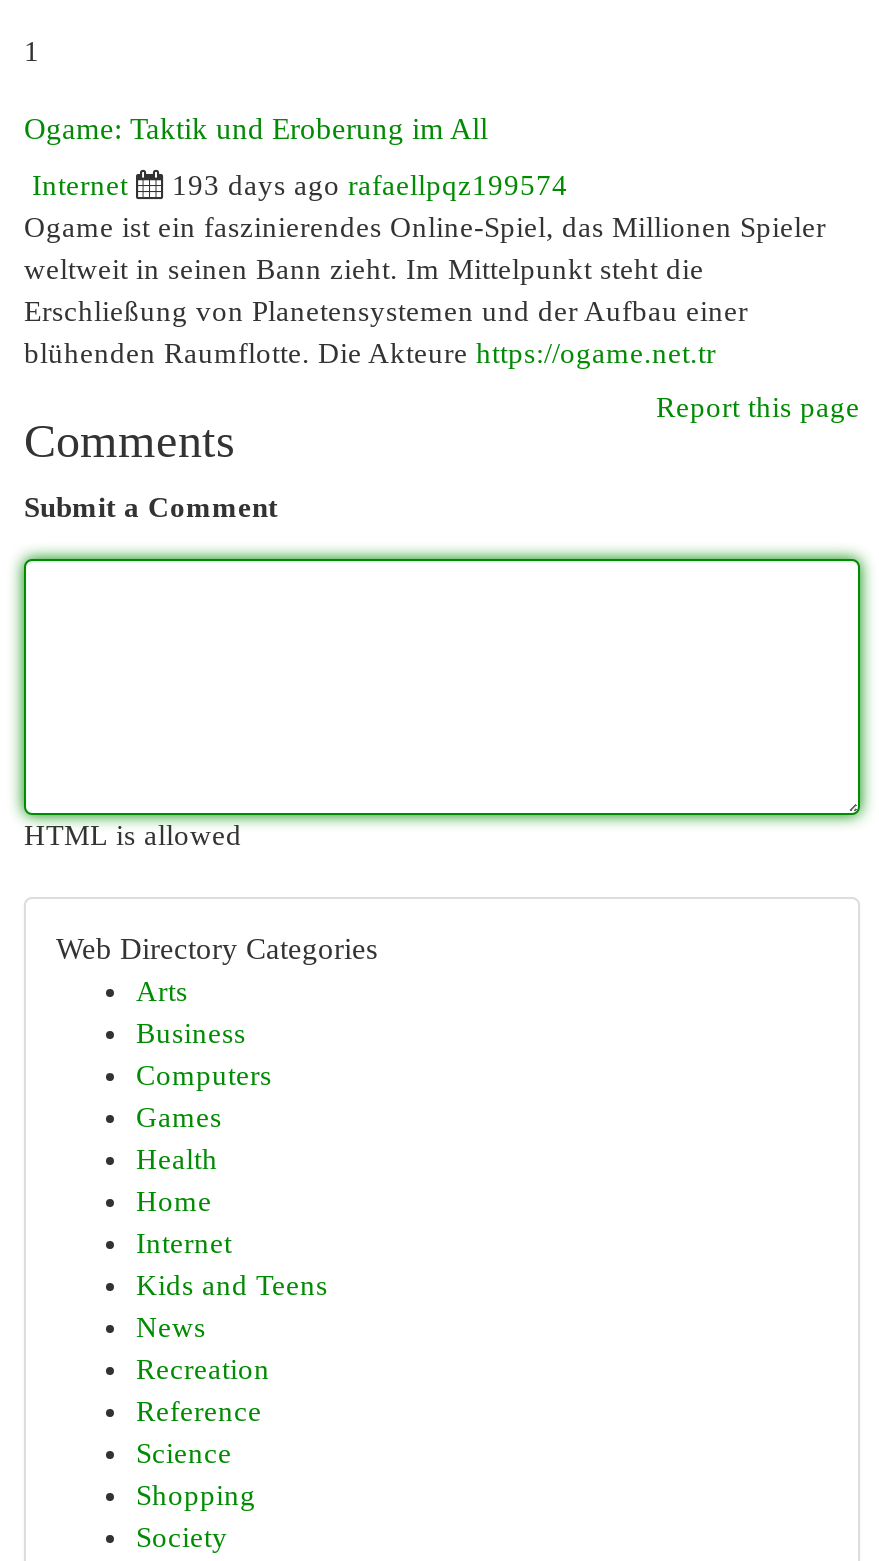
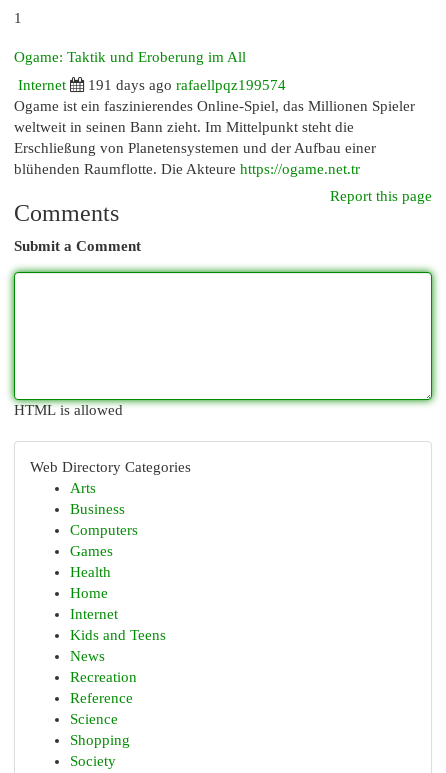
- 193 days ago rafaellpqz199574
+ 191 days ago rafaellpqz199574
